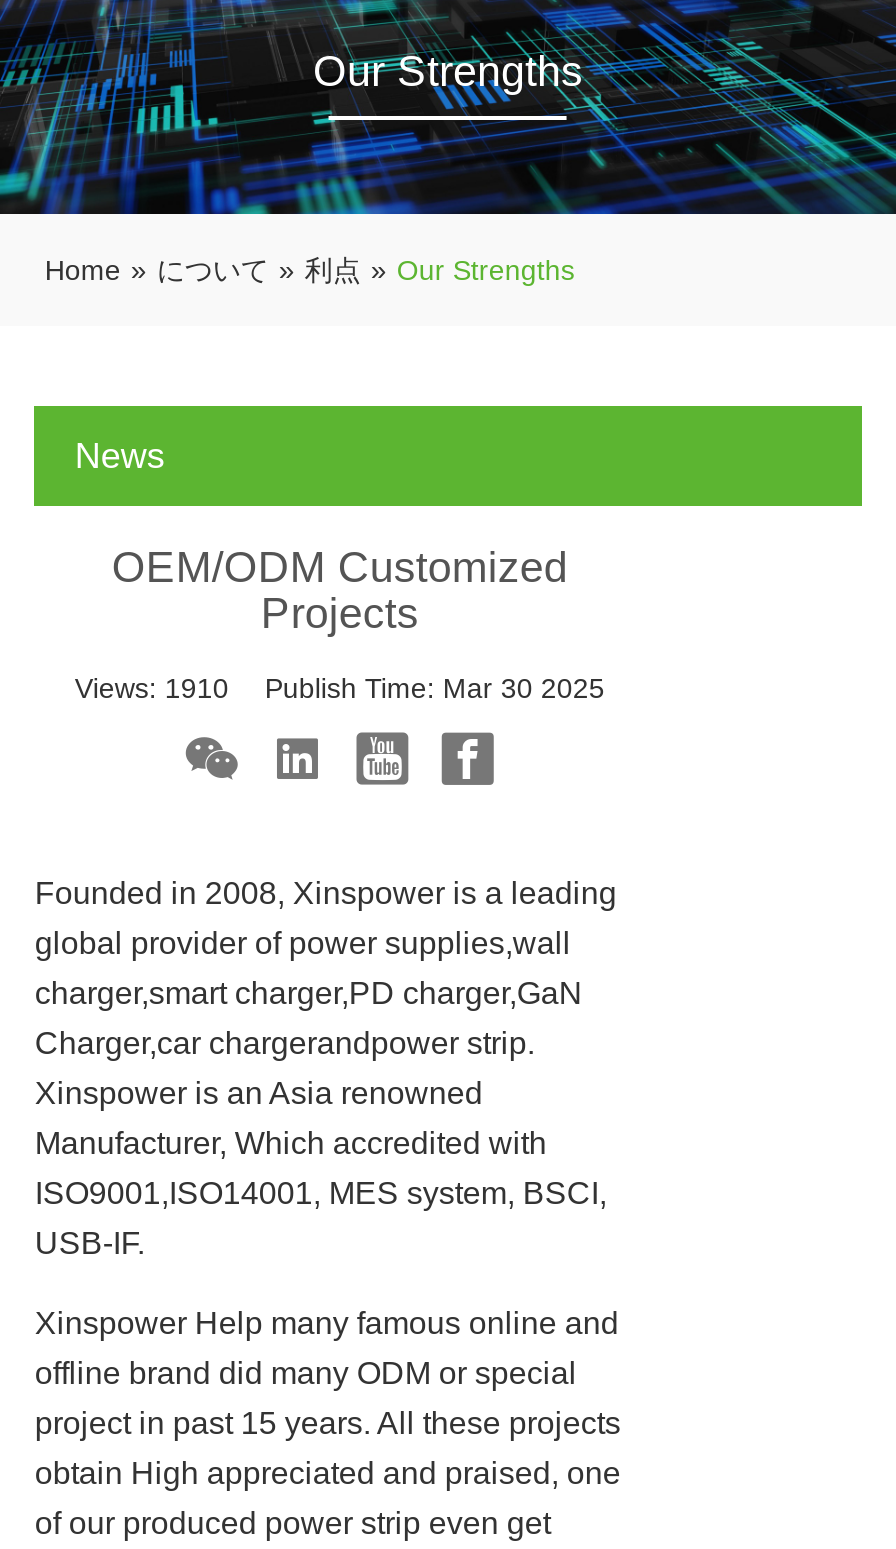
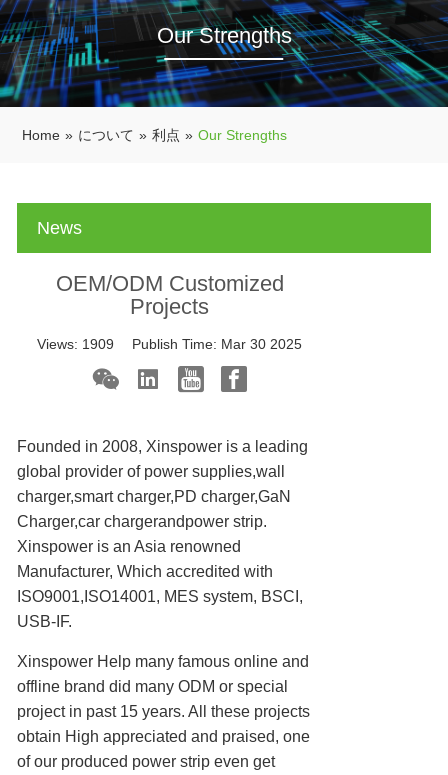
- Views: 1910 Publish Time: Mar 30 2025
+ Views: 1909 Publish Time: Mar 30 2025
